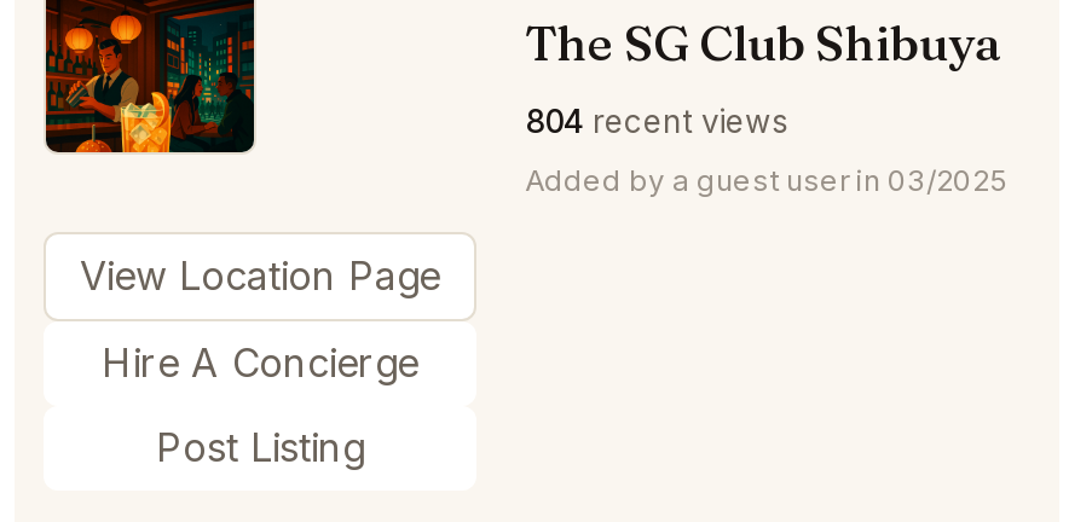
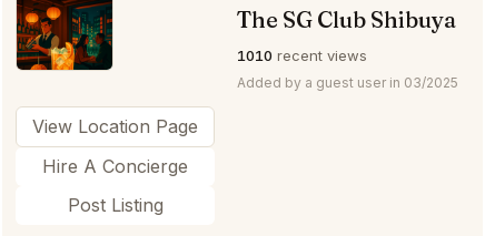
- 804 recent views
+ 1010 recent views
